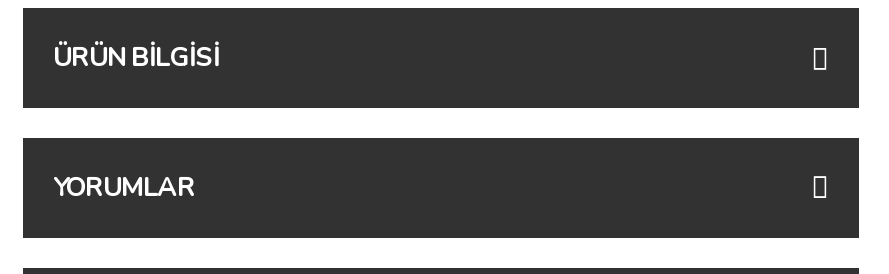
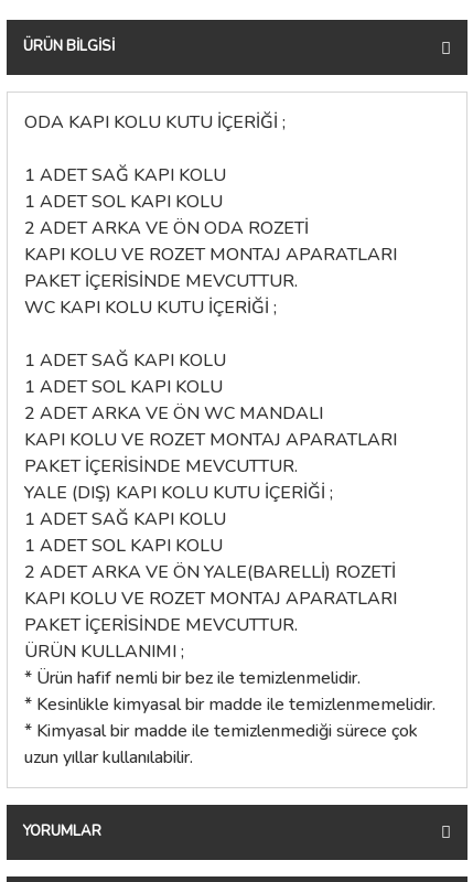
+ ODA KAPI KOLU KUTU İÇERİĞİ ;
+ 1 ADET SAĞ KAPI KOLU
+ 1 ADET SOL KAPI KOLU
+ 2 ADET ARKA VE ÖN ODA ROZETİ
+ KAPI KOLU VE ROZET MONTAJ APARATLARI
+ PAKET İÇERİSİNDE MEVCUTTUR.
+ WC KAPI KOLU KUTU İÇERİĞİ ;
+ 1 ADET SAĞ KAPI KOLU
+ 1 ADET SOL KAPI KOLU
+ 2 ADET ARKA VE ÖN WC MANDALI
+ KAPI KOLU VE ROZET MONTAJ APARATLARI
+ PAKET İÇERİSİNDE MEVCUTTUR.
+ YALE (DIŞ) KAPI KOLU KUTU İÇERİĞİ ;
+ 1 ADET SAĞ KAPI KOLU
+ 1 ADET SOL KAPI KOLU
+ 2 ADET ARKA VE ÖN YALE(BARELLİ) ROZETİ
+ KAPI KOLU VE ROZET MONTAJ APARATLARI
+ PAKET İÇERİSİNDE MEVCUTTUR.
+ ÜRÜN KULLANIMI ;
+ * Ürün hafif nemli bir bez ile temizlenmelidir.
+ * Kesinlikle kimyasal bir madde ile temizlenmemelidir.
+ * Kimyasal bir madde ile temizlenmediği sürece çok
+ uzun yıllar kullanılabilir.
